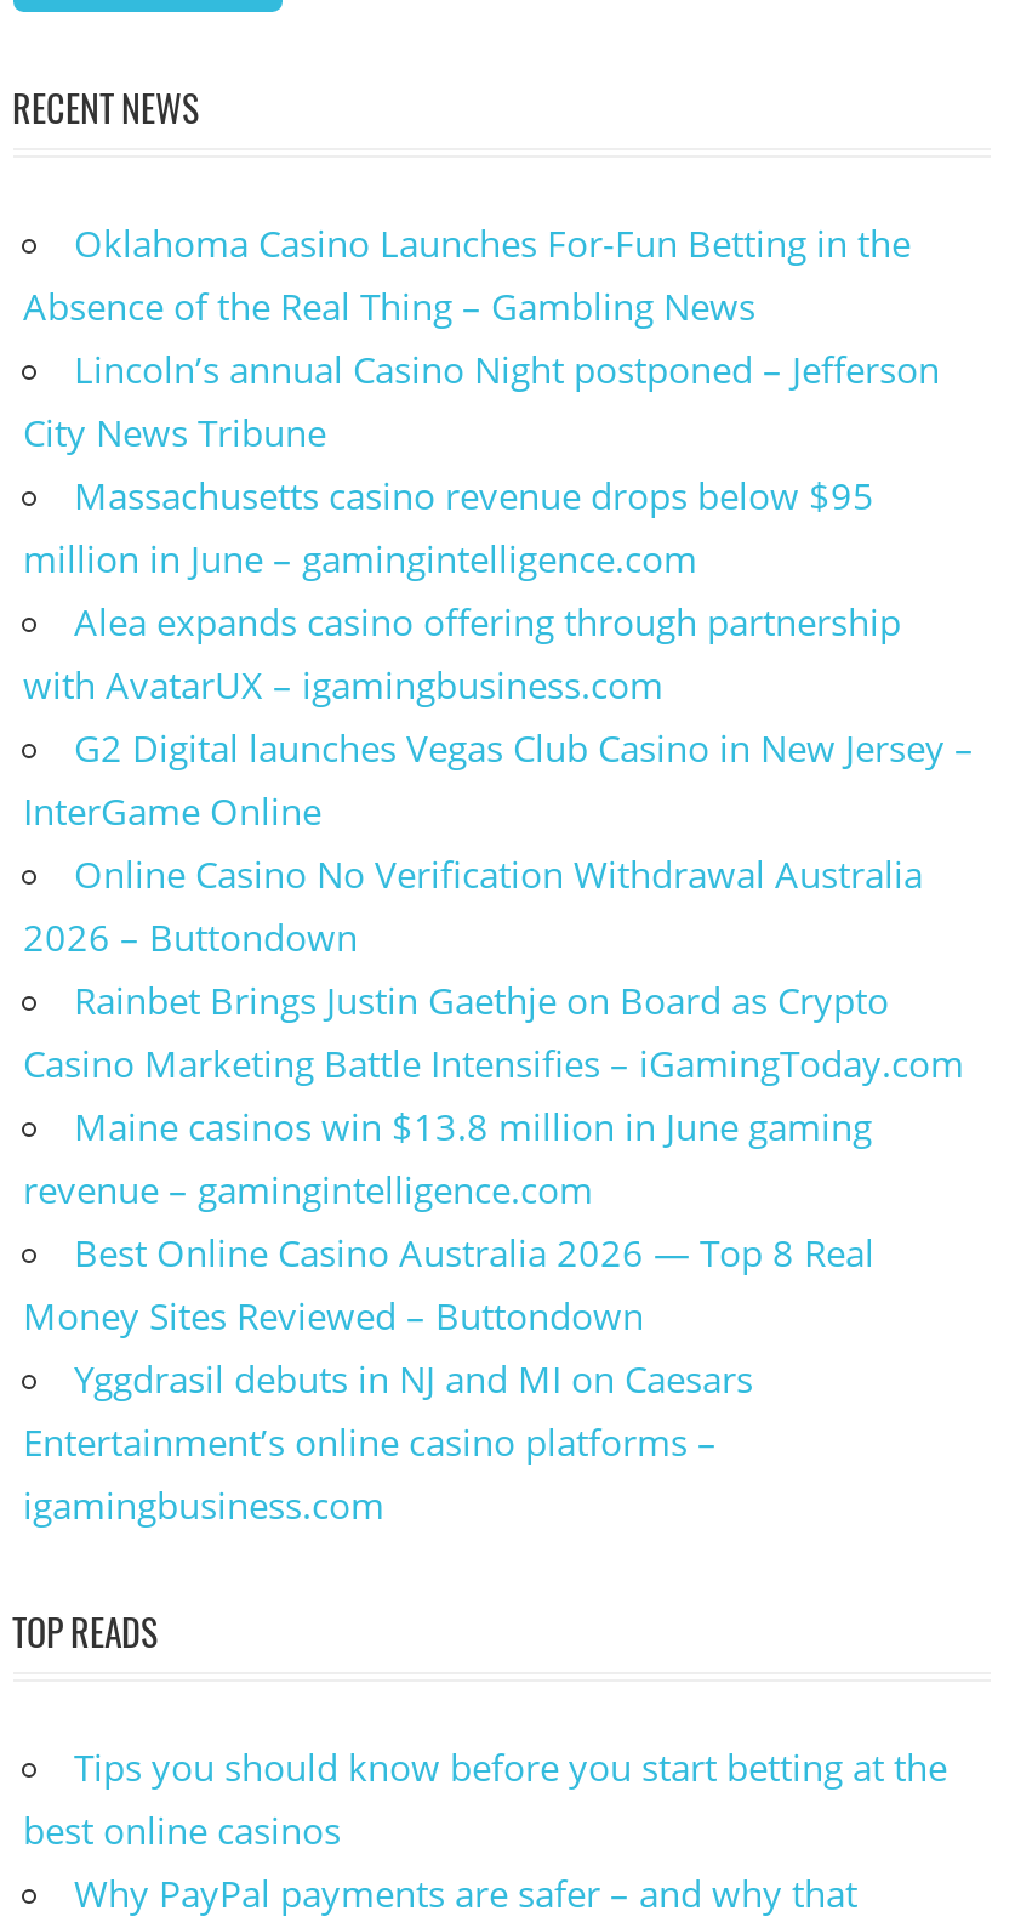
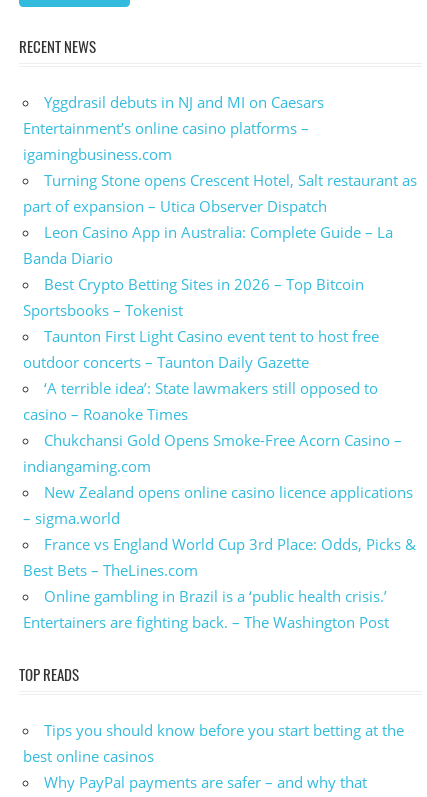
- Oklahoma Casino Launches For-Fun Betting in the
- Absence of the Real Thing – Gambling News
- Lincoln’s annual Casino Night postponed – Jefferson
- City News Tribune
- Massachusetts casino revenue drops below $95
- million in June – gamingintelligence.com
- Alea expands casino offering through partnership
- with AvatarUX – igamingbusiness.com
- G2 Digital launches Vegas Club Casino in New Jersey –
- InterGame Online
- Online Casino No Verification Withdrawal Australia
- 2026 – Buttondown
- Rainbet Brings Justin Gaethje on Board as Crypto
- Casino Marketing Battle Intensifies – iGamingToday.com
- Maine casinos win $13.8 million in June gaming
- revenue – gamingintelligence.com
- Best Online Casino Australia 2026 — Top 8 Real
- Money Sites Reviewed – Buttondown

moved up: Yggdrasil debuts in NJ and MI on Caesars | Entertainment’s online casino platforms – | igamingbusiness.com

+ Turning Stone opens Crescent Hotel, Salt restaurant as
+ part of expansion – Utica Observer Dispatch
+ Leon Casino App in Australia: Complete Guide – La
+ Banda Diario
+ Best Crypto Betting Sites in 2026 – Top Bitcoin
+ Sportsbooks – Tokenist
+ Taunton First Light Casino event tent to host free
+ outdoor concerts – Taunton Daily Gazette
+ ‘A terrible idea’: State lawmakers still opposed to
+ casino – Roanoke Times
+ Chukchansi Gold Opens Smoke-Free Acorn Casino –
+ indiangaming.com
+ New Zealand opens online casino licence applications
+ – sigma.world
+ France vs England World Cup 3rd Place: Odds, Picks &
+ Best Bets – TheLines.com
+ Online gambling in Brazil is a ‘public health crisis.’
+ Entertainers are fighting back. – The Washington Post
